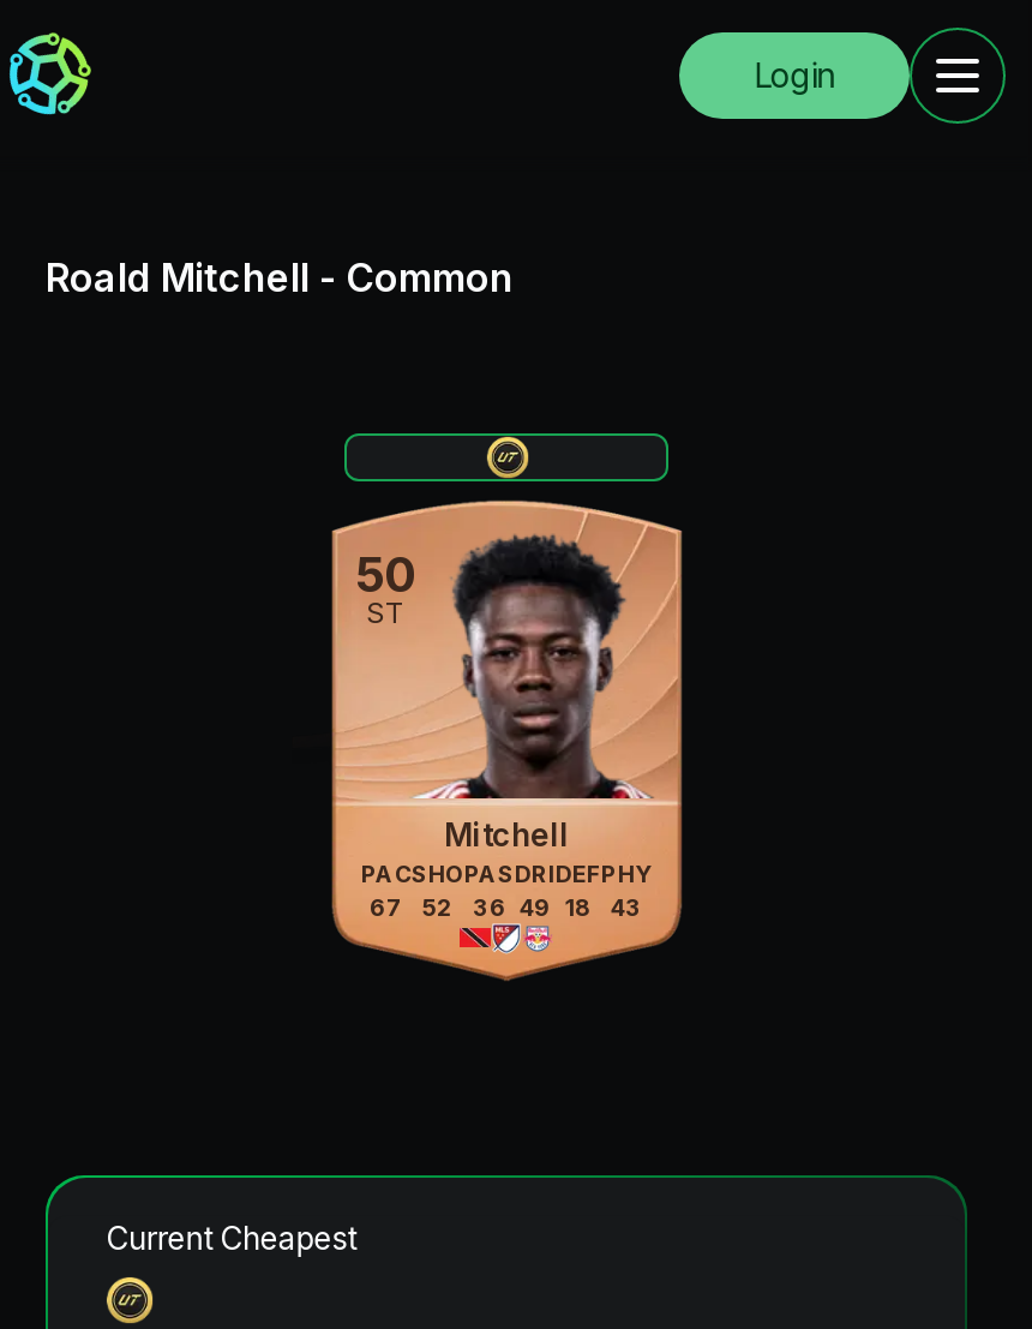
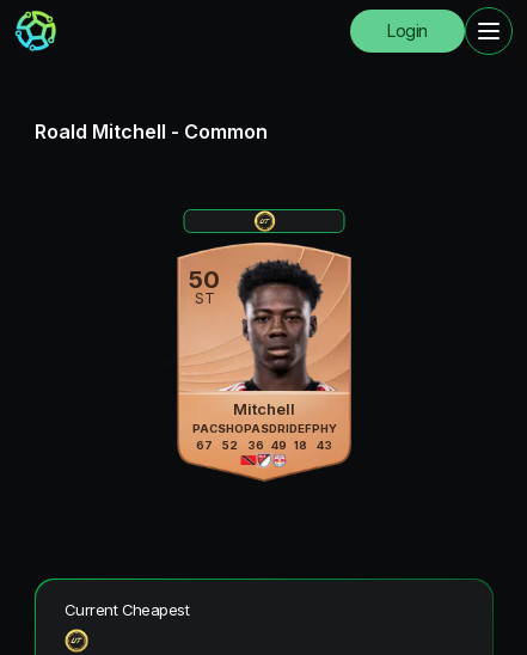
- [image]
+ [image]
